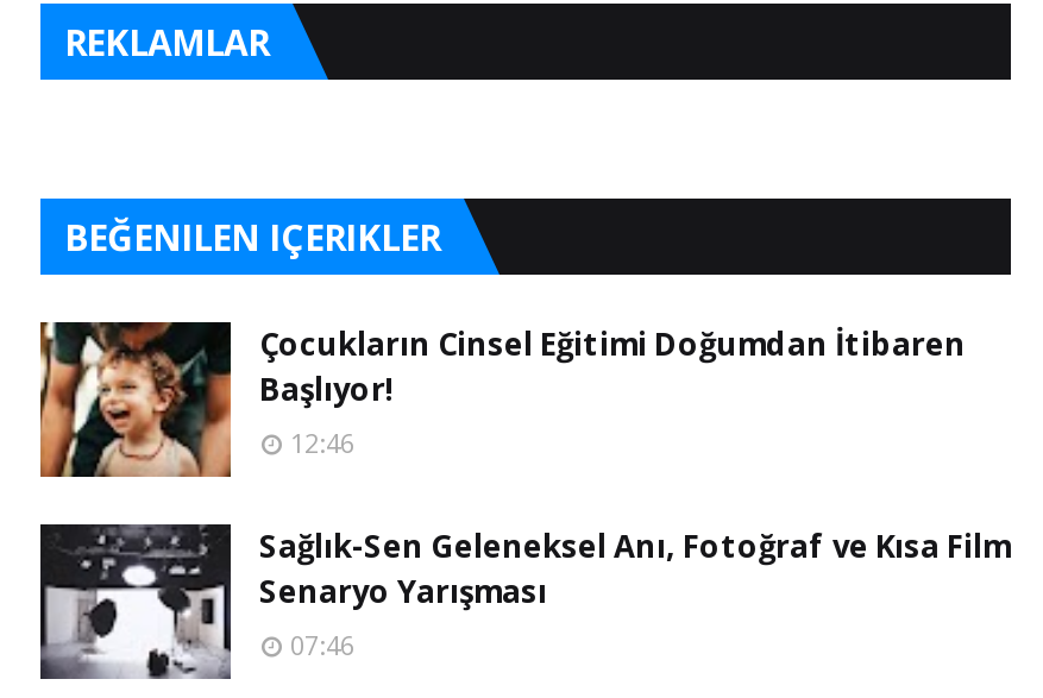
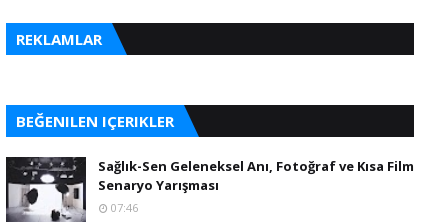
- [image]
- Çocukların Cinsel Eğitimi Doğumdan İtibaren
- Başlıyor!
- 12:46
